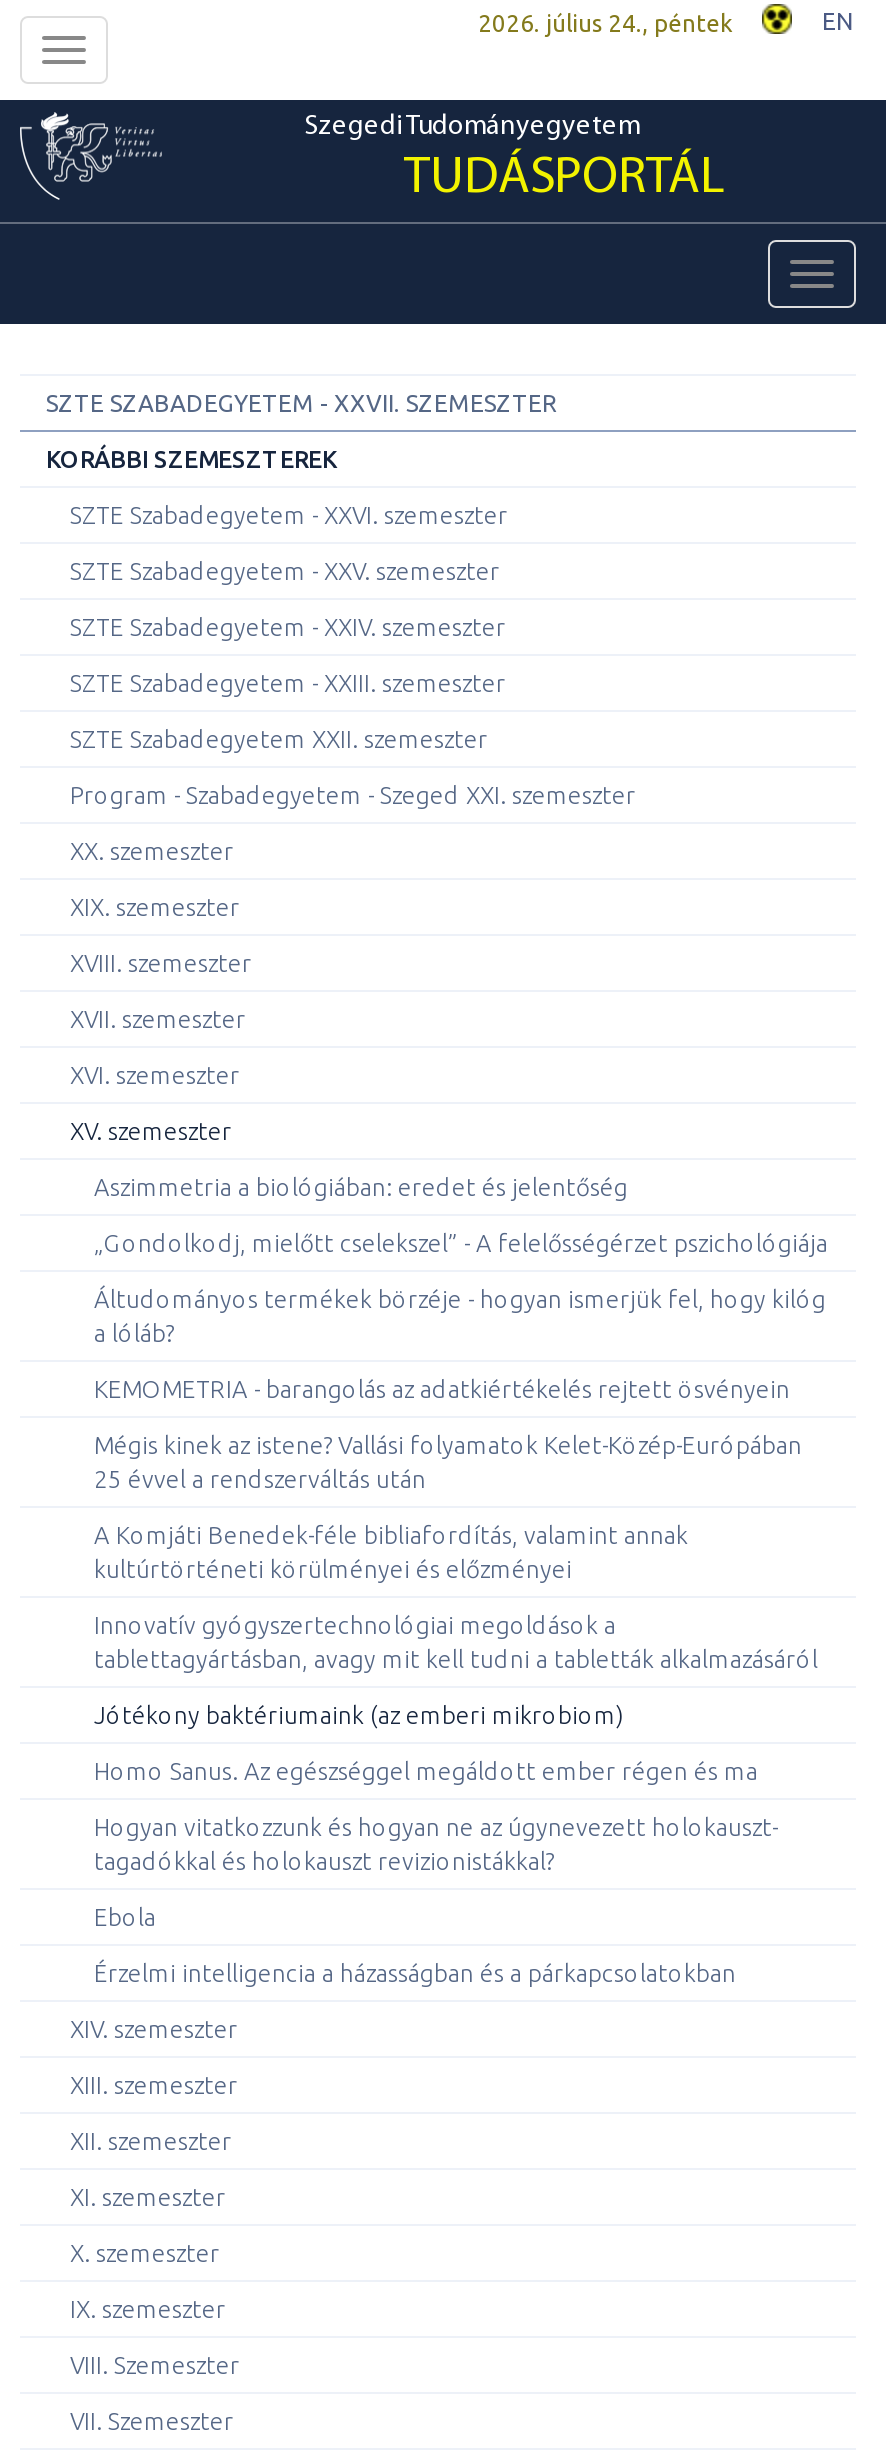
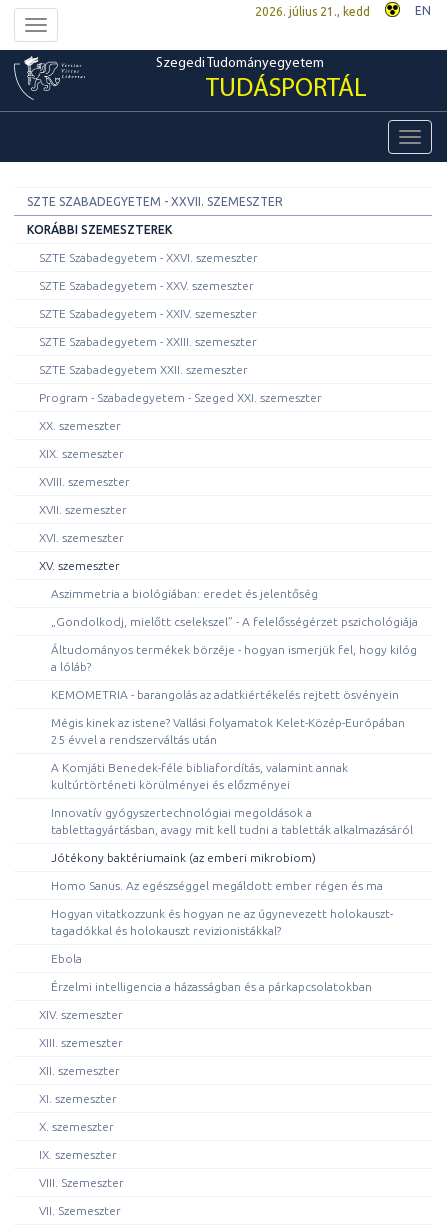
- 2026. július 24., péntek
+ 2026. július 21., kedd
